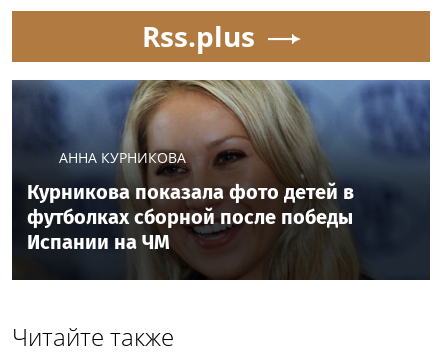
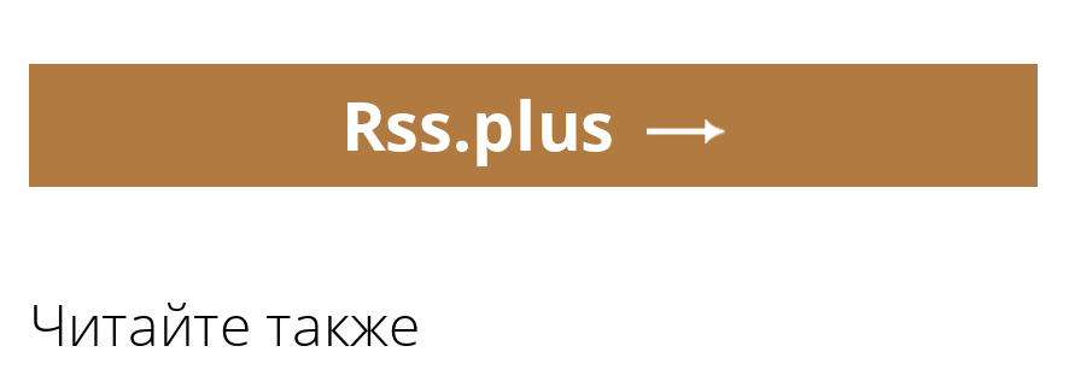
- [image]
- АННА КУРНИКОВА
- Курникова показала фото детей в
- футболках сборной после победы
- Испании на ЧМ
